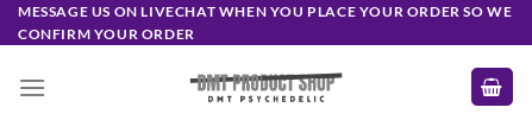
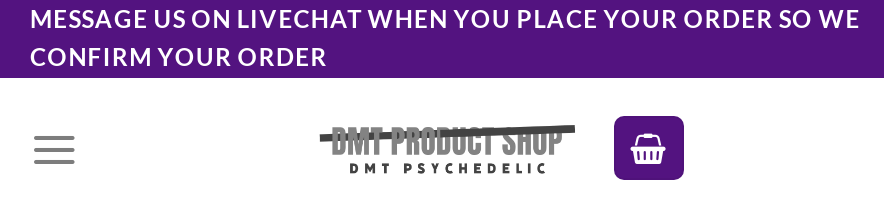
- [image]

+ [image]
